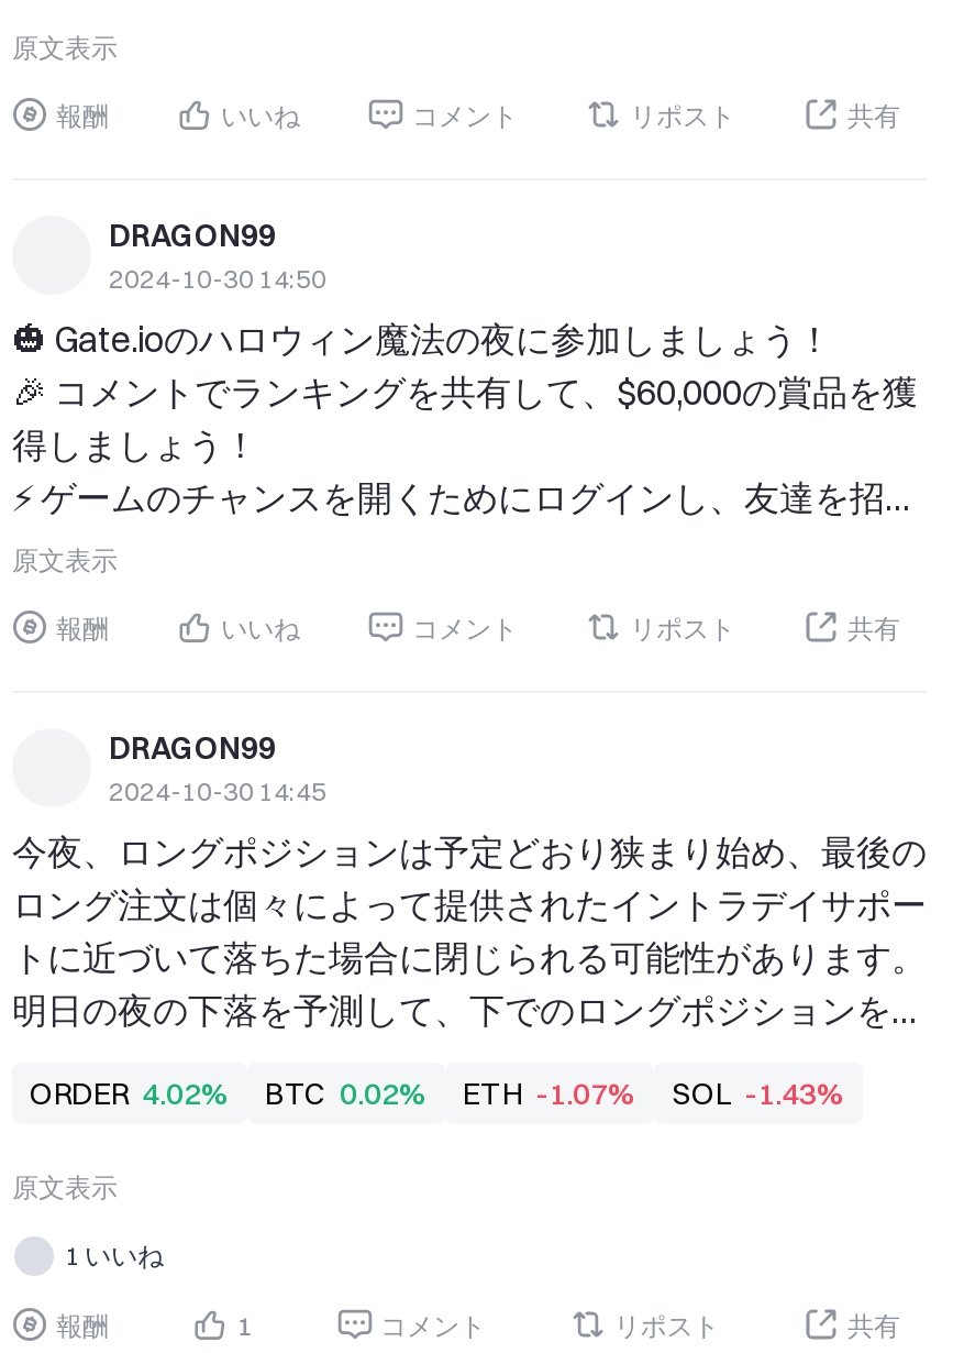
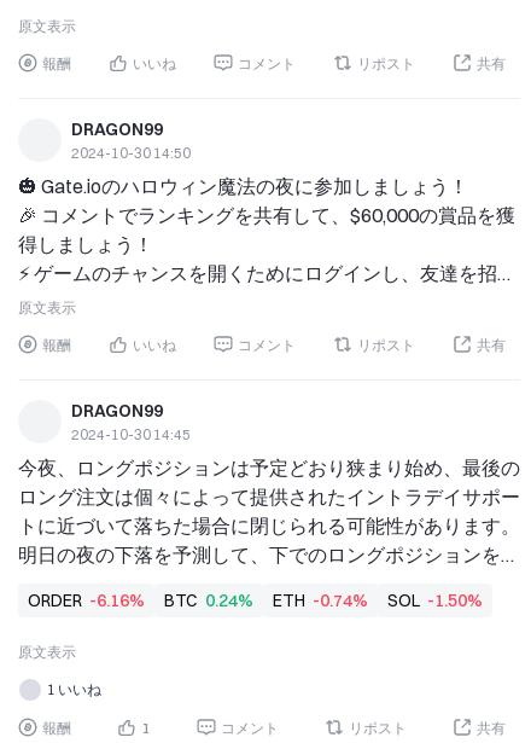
- ORDER 4.02%
+ ORDER -6.16%

- BTC 0.02%
+ BTC 0.24%

- ETH -1.07%
+ ETH -0.74%

- SOL -1.43%
+ SOL -1.50%
